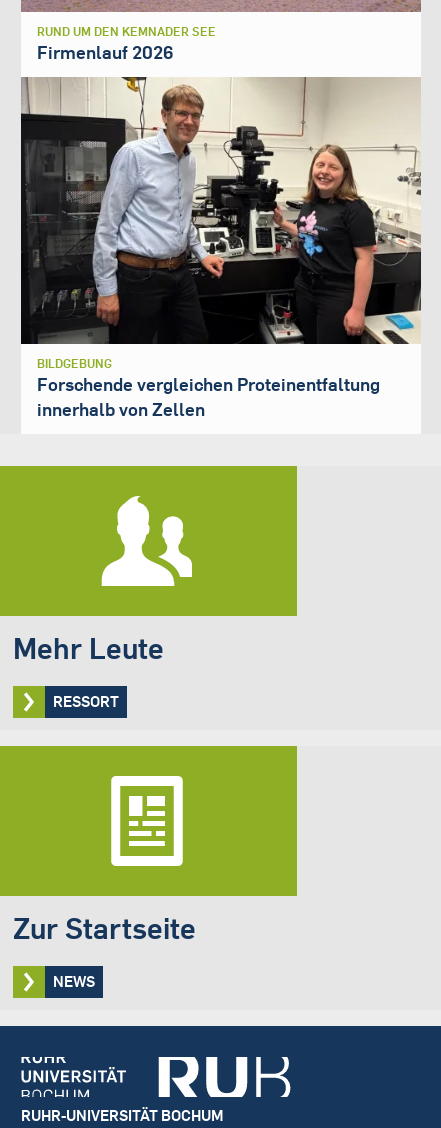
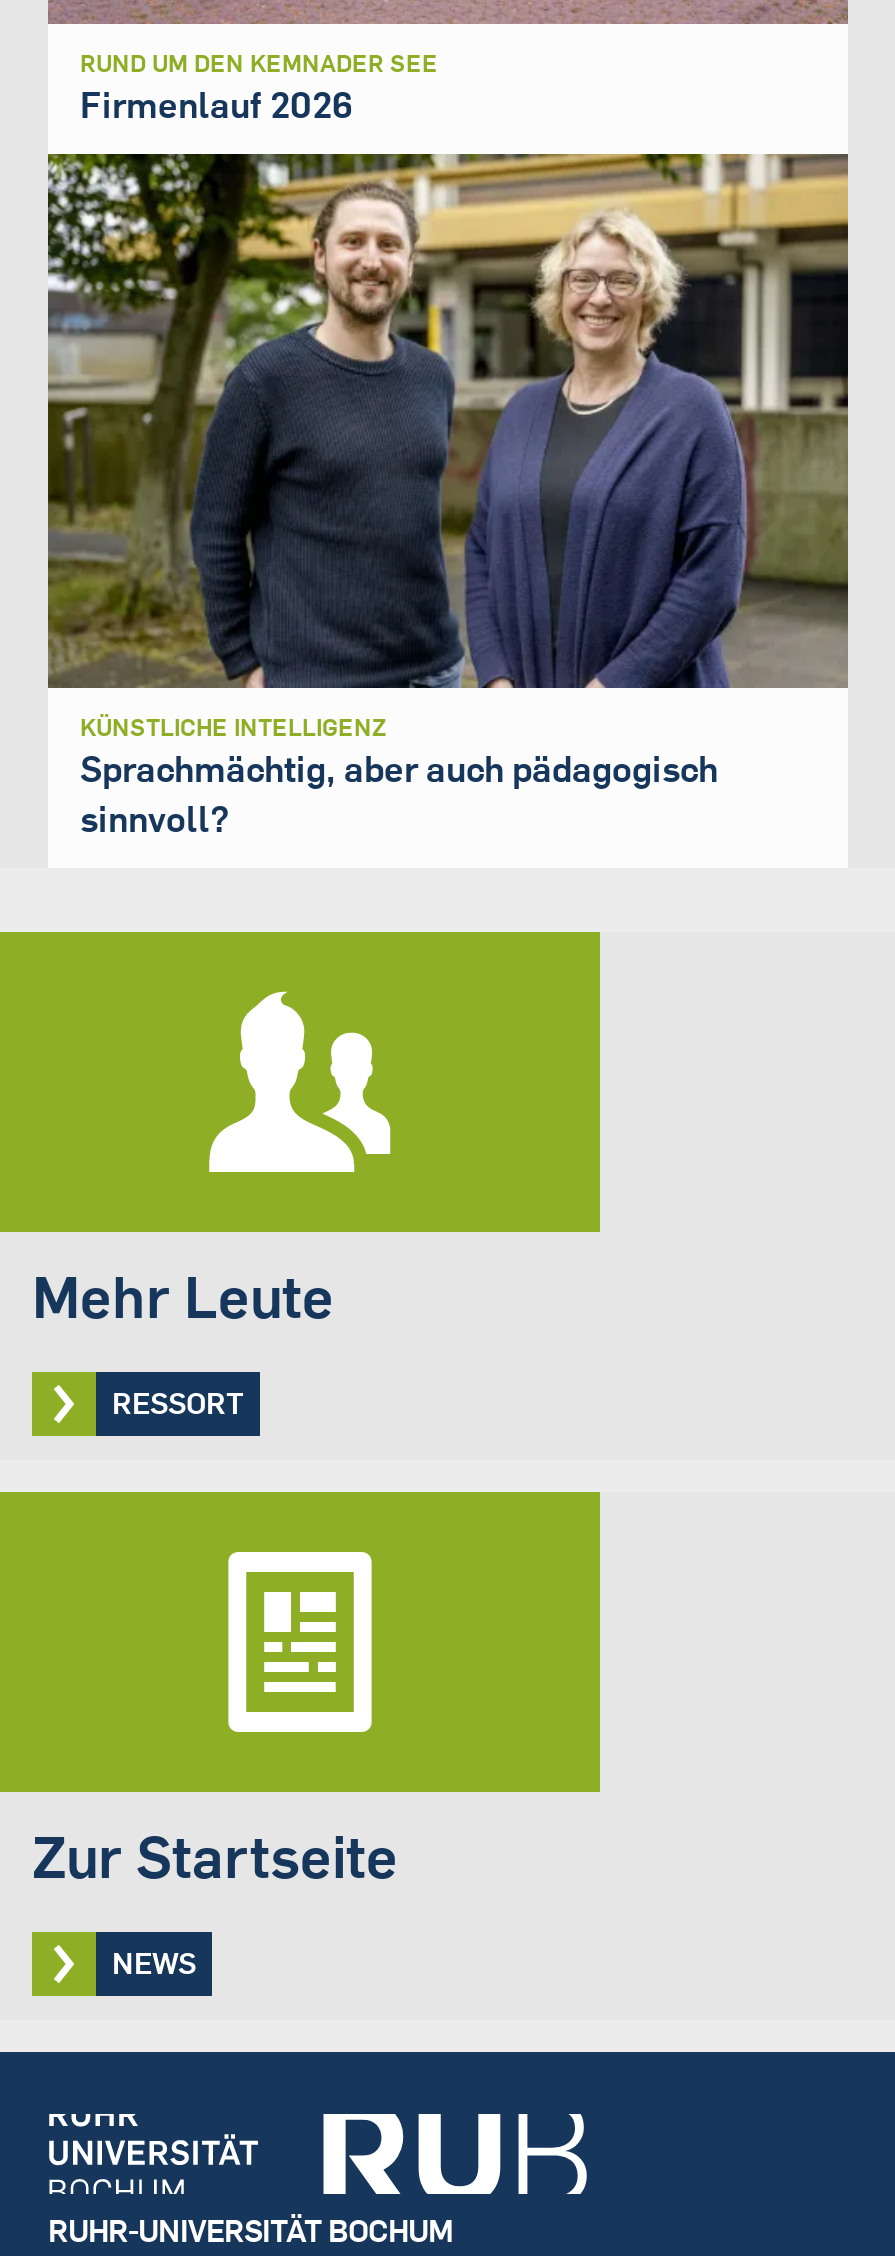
- [image]
- BILDGEBUNG
- Forschende vergleichen Proteinentfaltung
- innerhalb von Zellen
+ [image]
+ KÜNSTLICHE INTELLIGENZ
+ Sprachmächtig, aber auch pädagogisch
+ sinnvoll?
